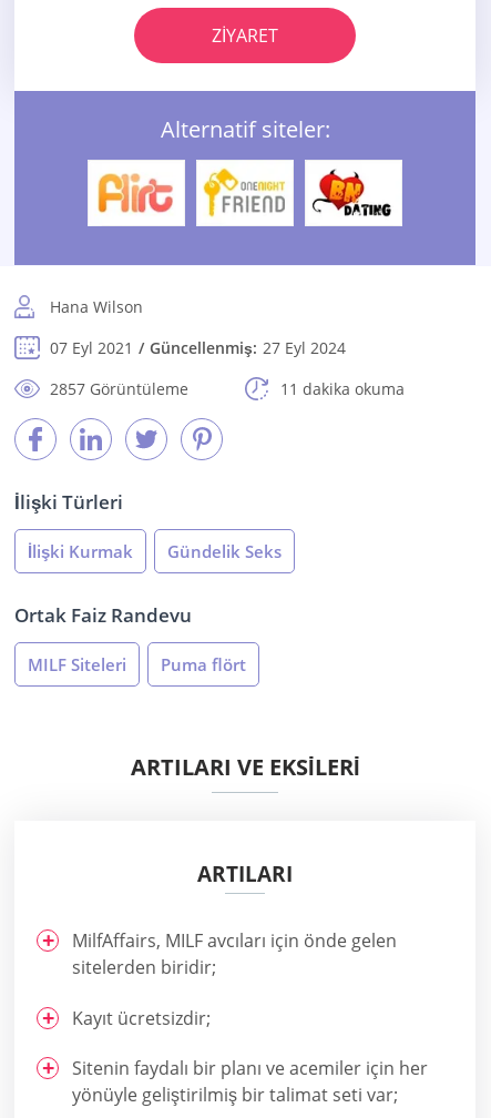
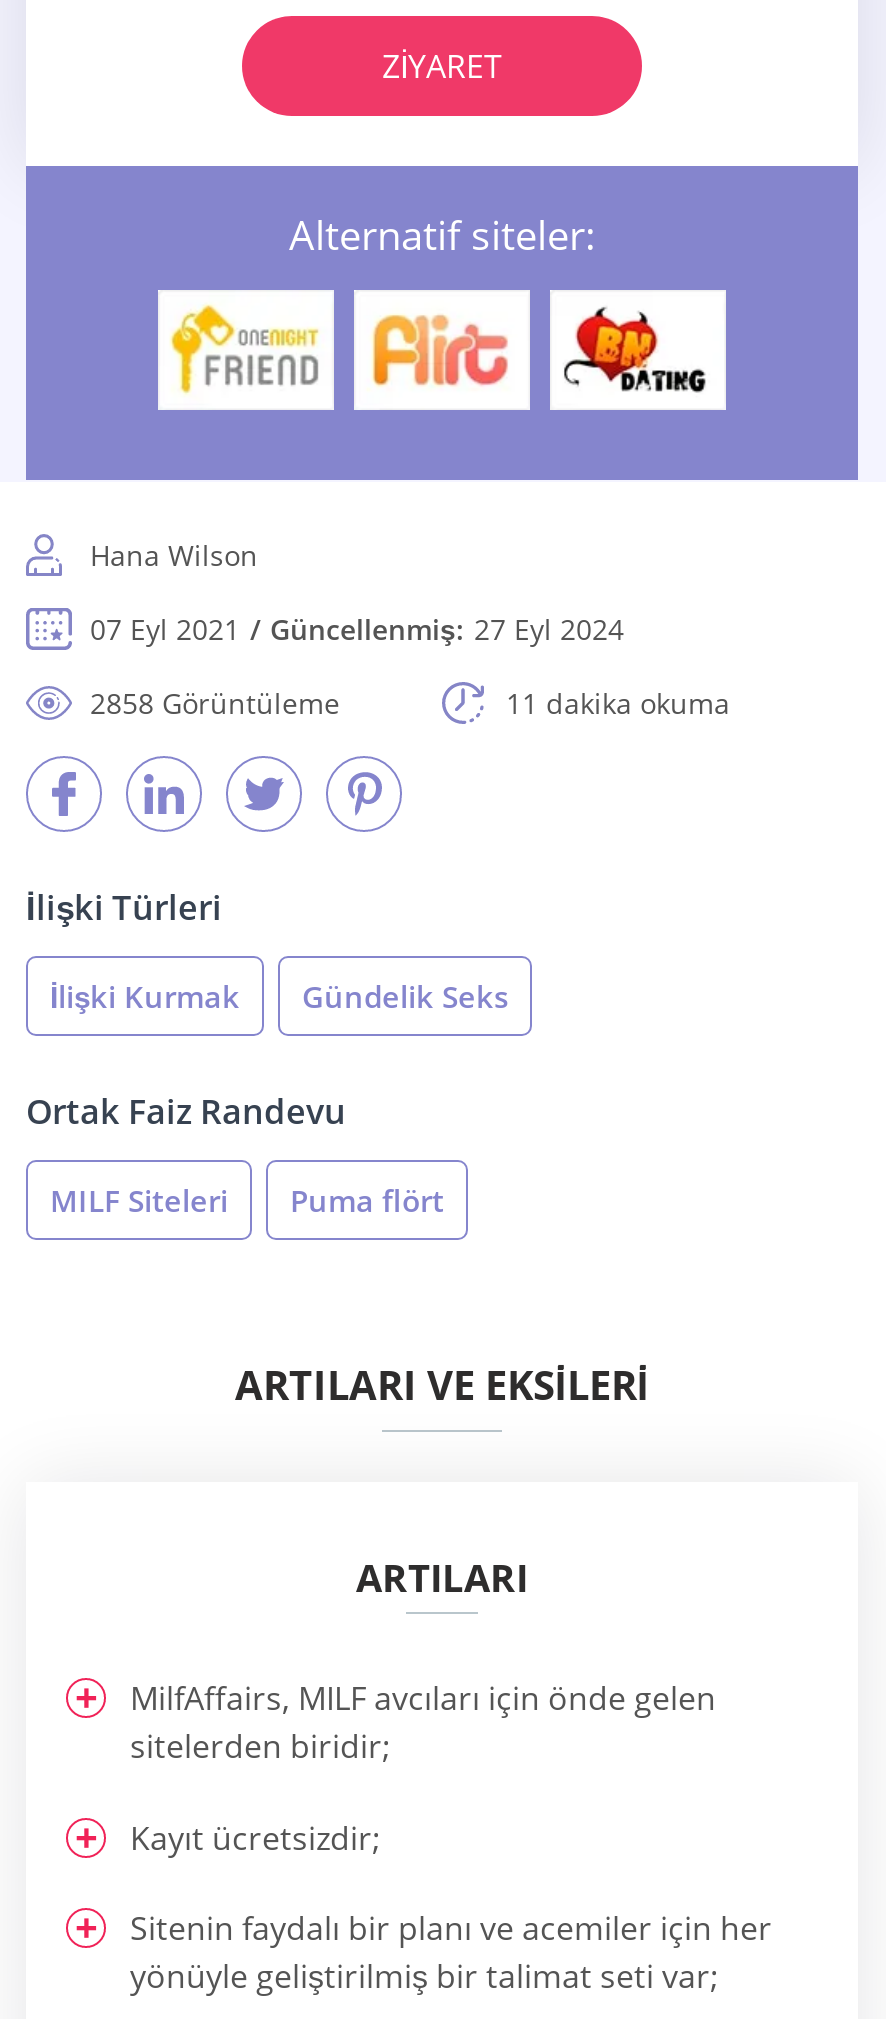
- [image]
+ [image]

- [image]
+ [image]

- 2857 Görüntüleme
+ 2858 Görüntüleme
